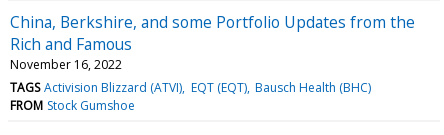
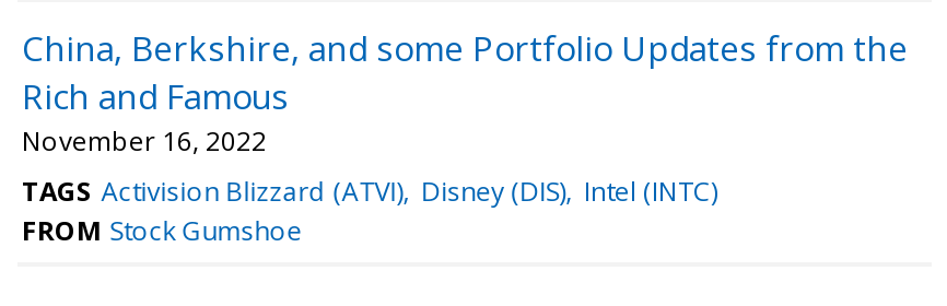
- TAGS Activision Blizzard (ATVI) EQT (EQT) Bausch Health (BHC)
+ TAGS Activision Blizzard (ATVI) Disney (DIS) Intel (INTC)
